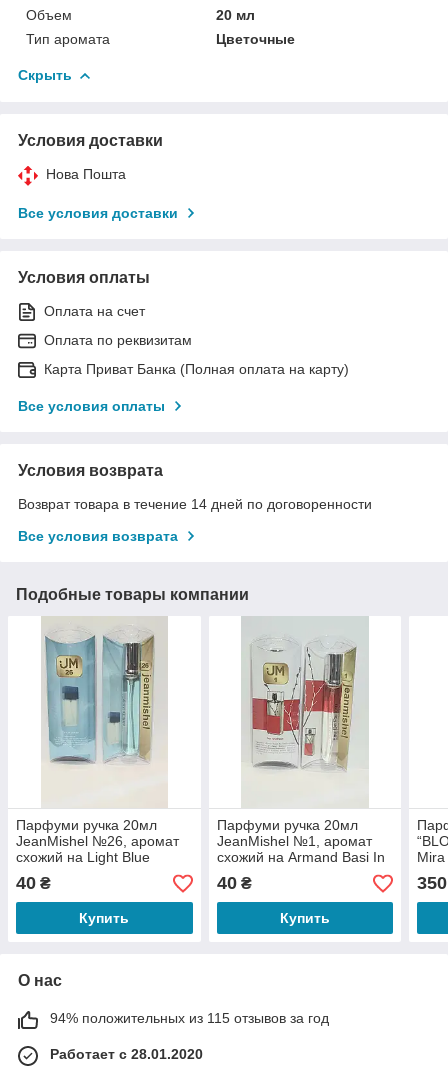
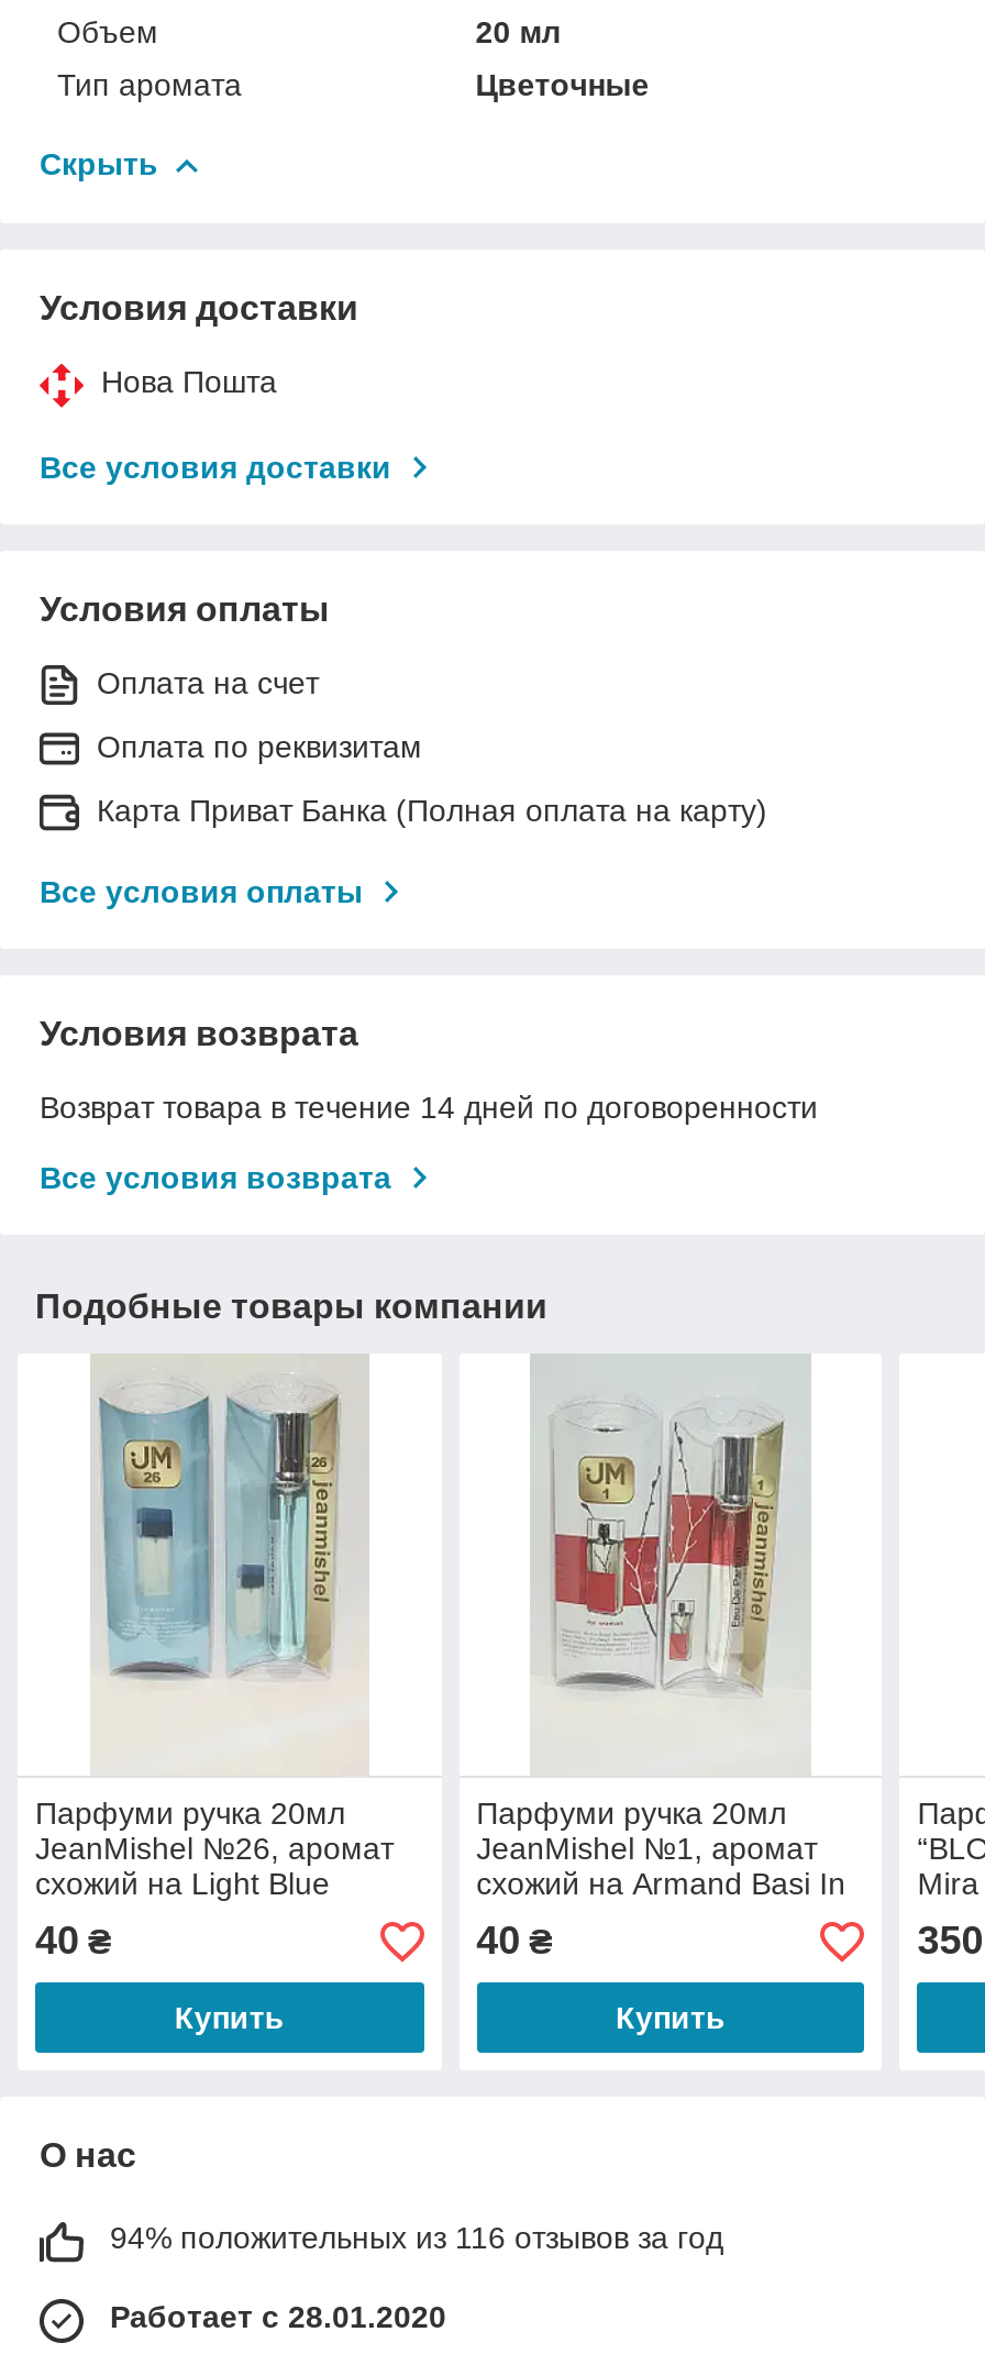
- 94% положительных из 115 отзывов за год
+ 94% положительных из 116 отзывов за год
